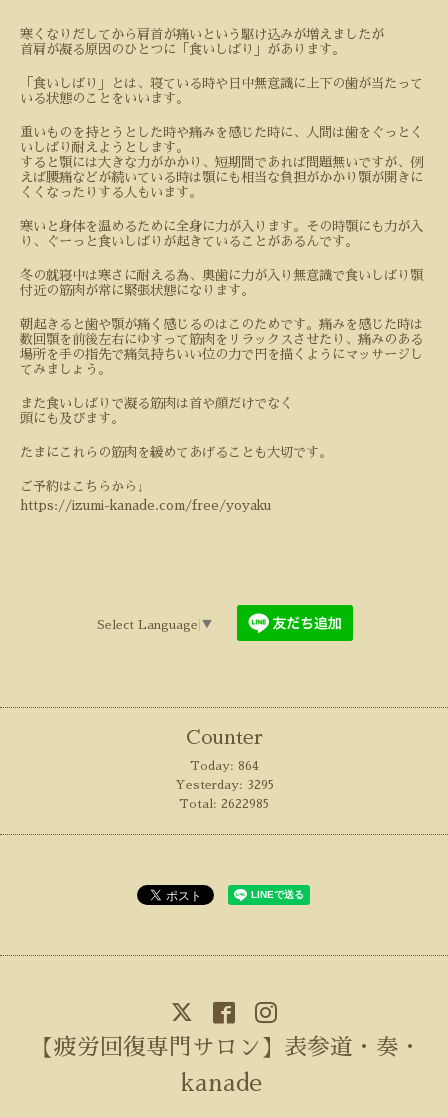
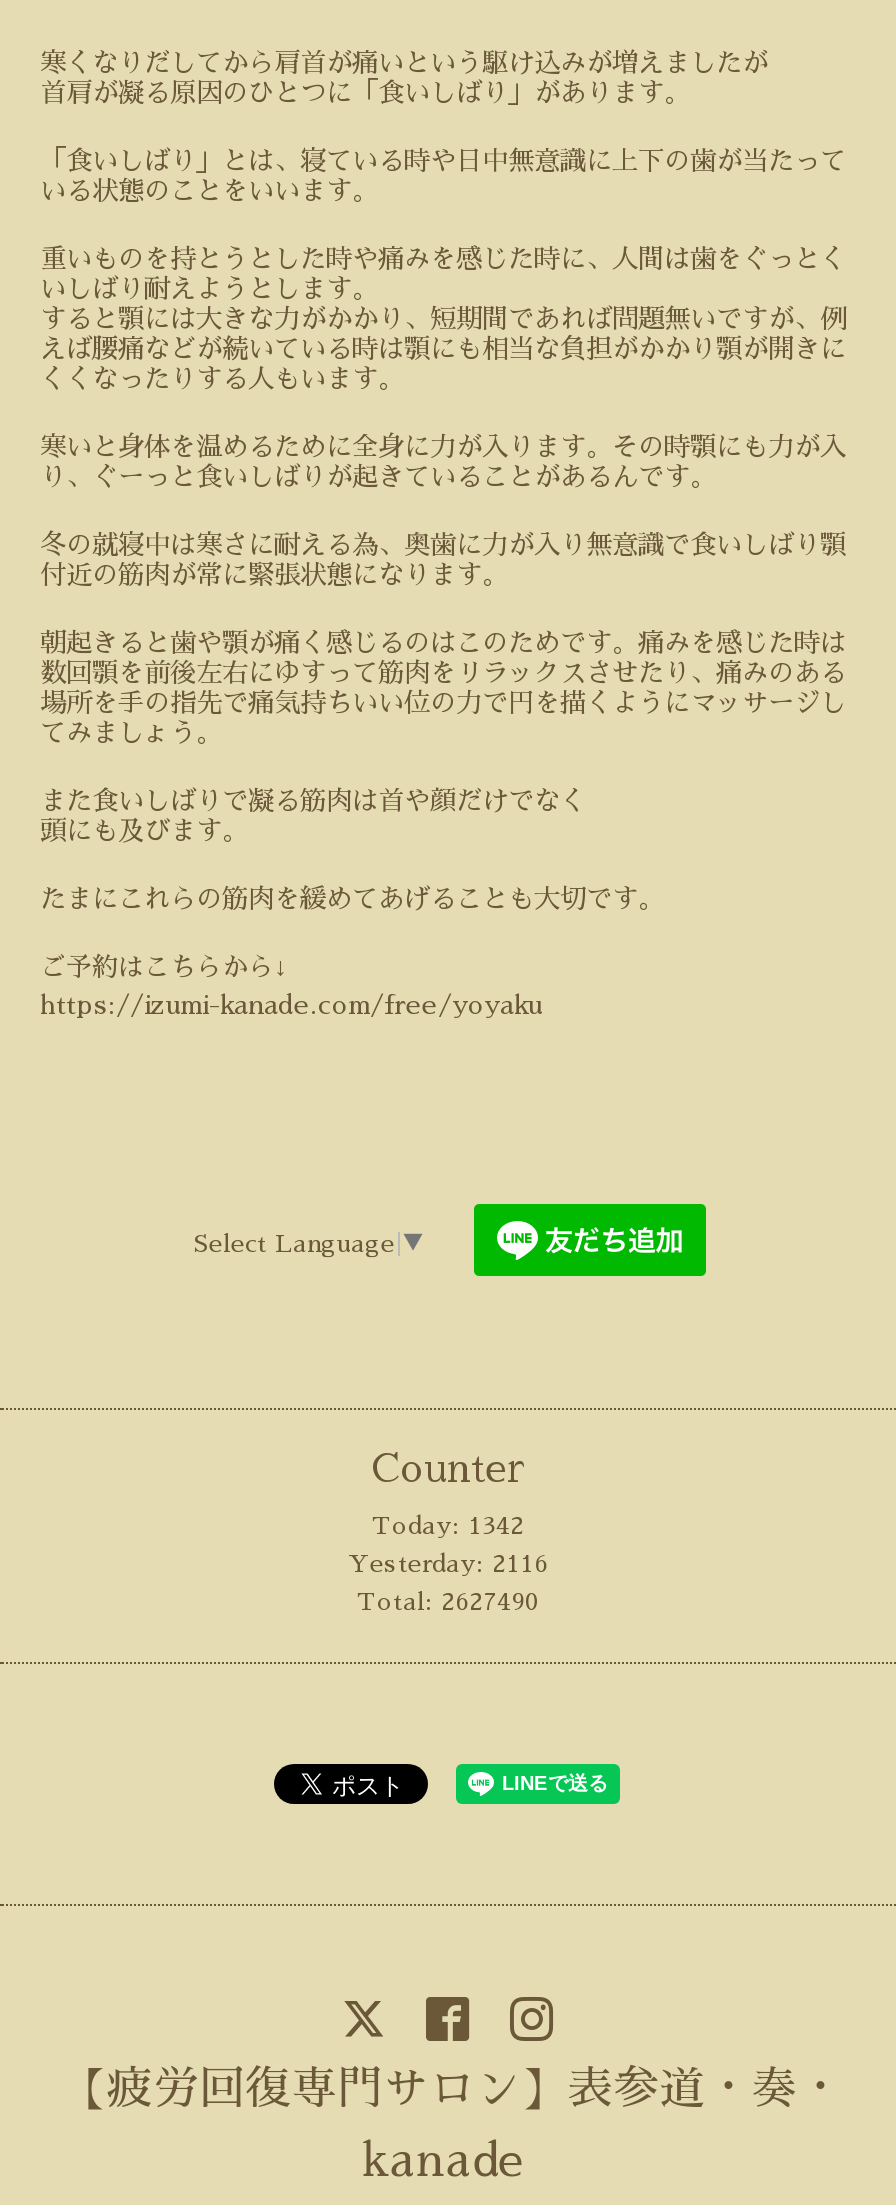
- Today: 864
+ Today: 1342

- Yesterday: 3295
+ Yesterday: 2116

- Total: 2622985
+ Total: 2627490
